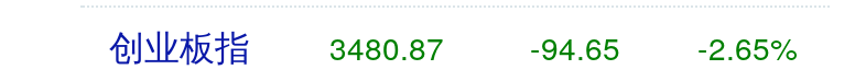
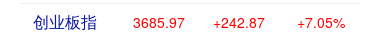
- 3480.87
+ 3685.97

- -94.65
+ +242.87

- -2.65%
+ +7.05%
